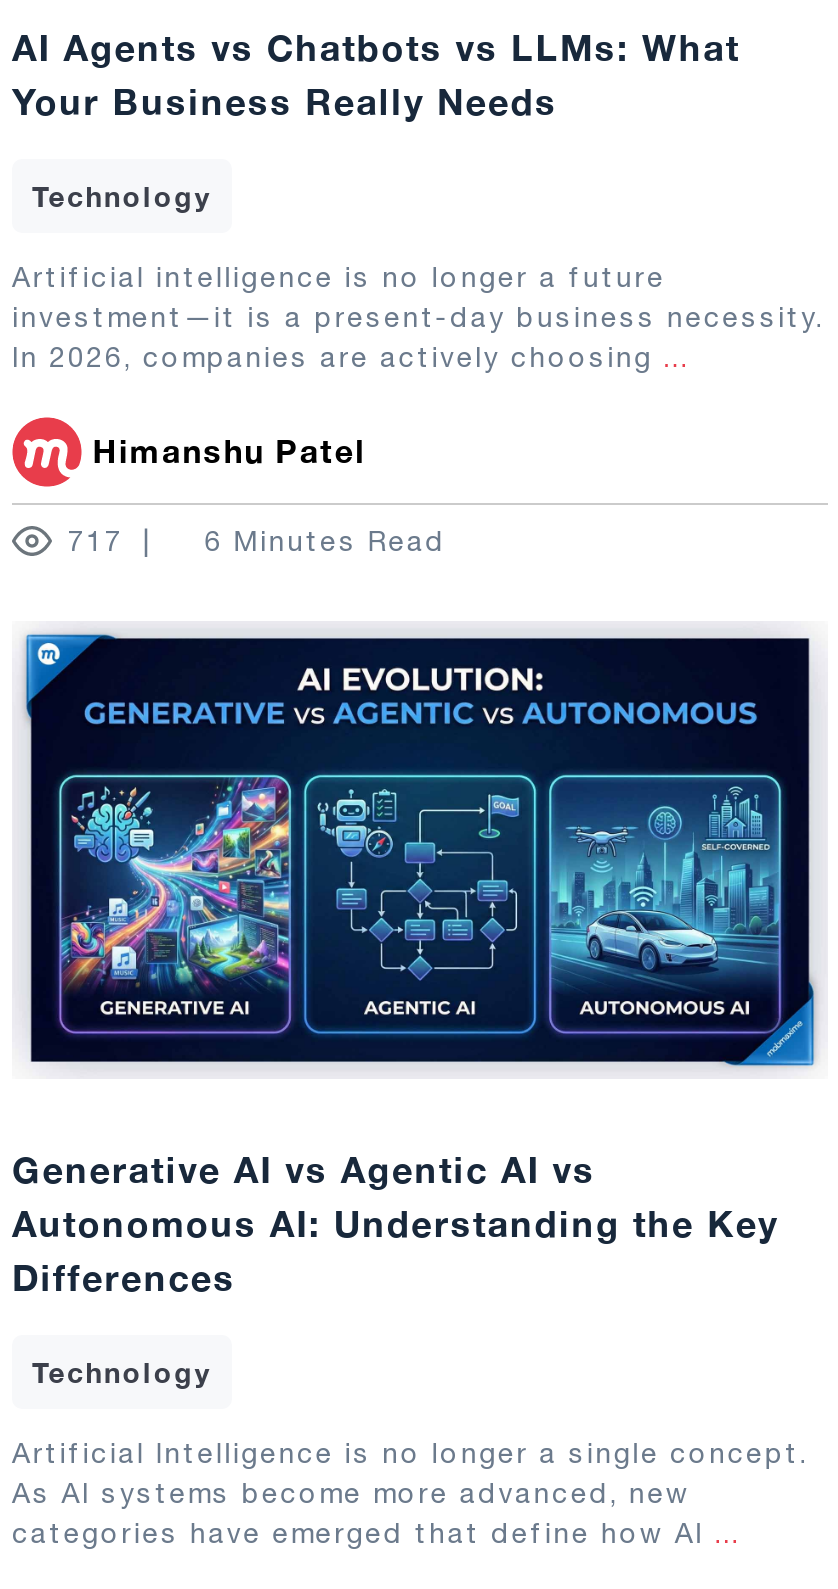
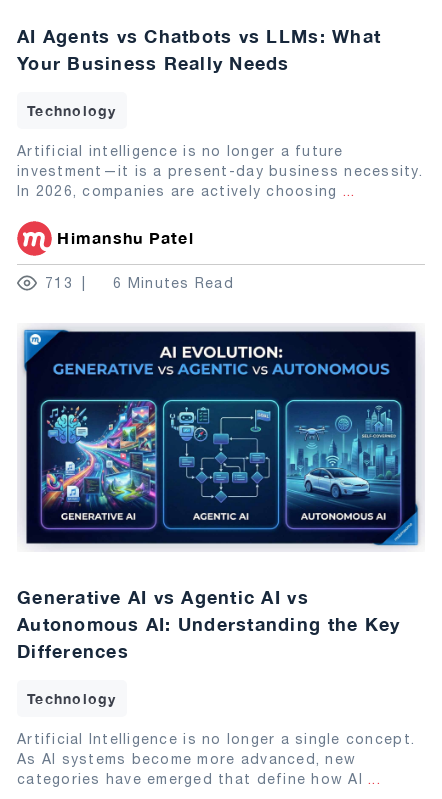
- 717
+ 713
